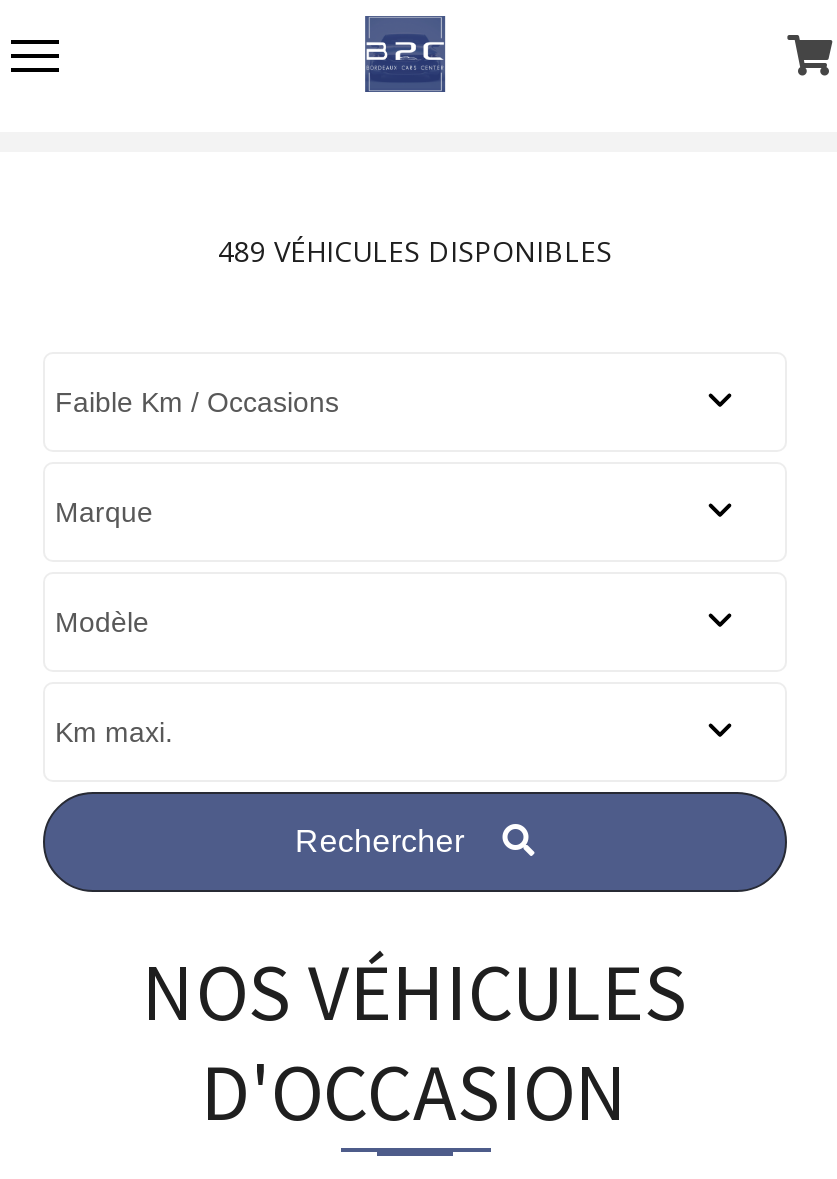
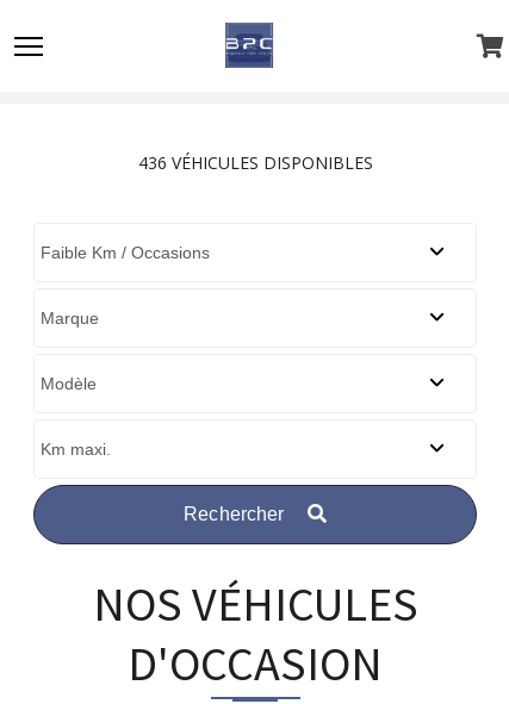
- 489 VÉHICULES DISPONIBLES
+ 436 VÉHICULES DISPONIBLES
